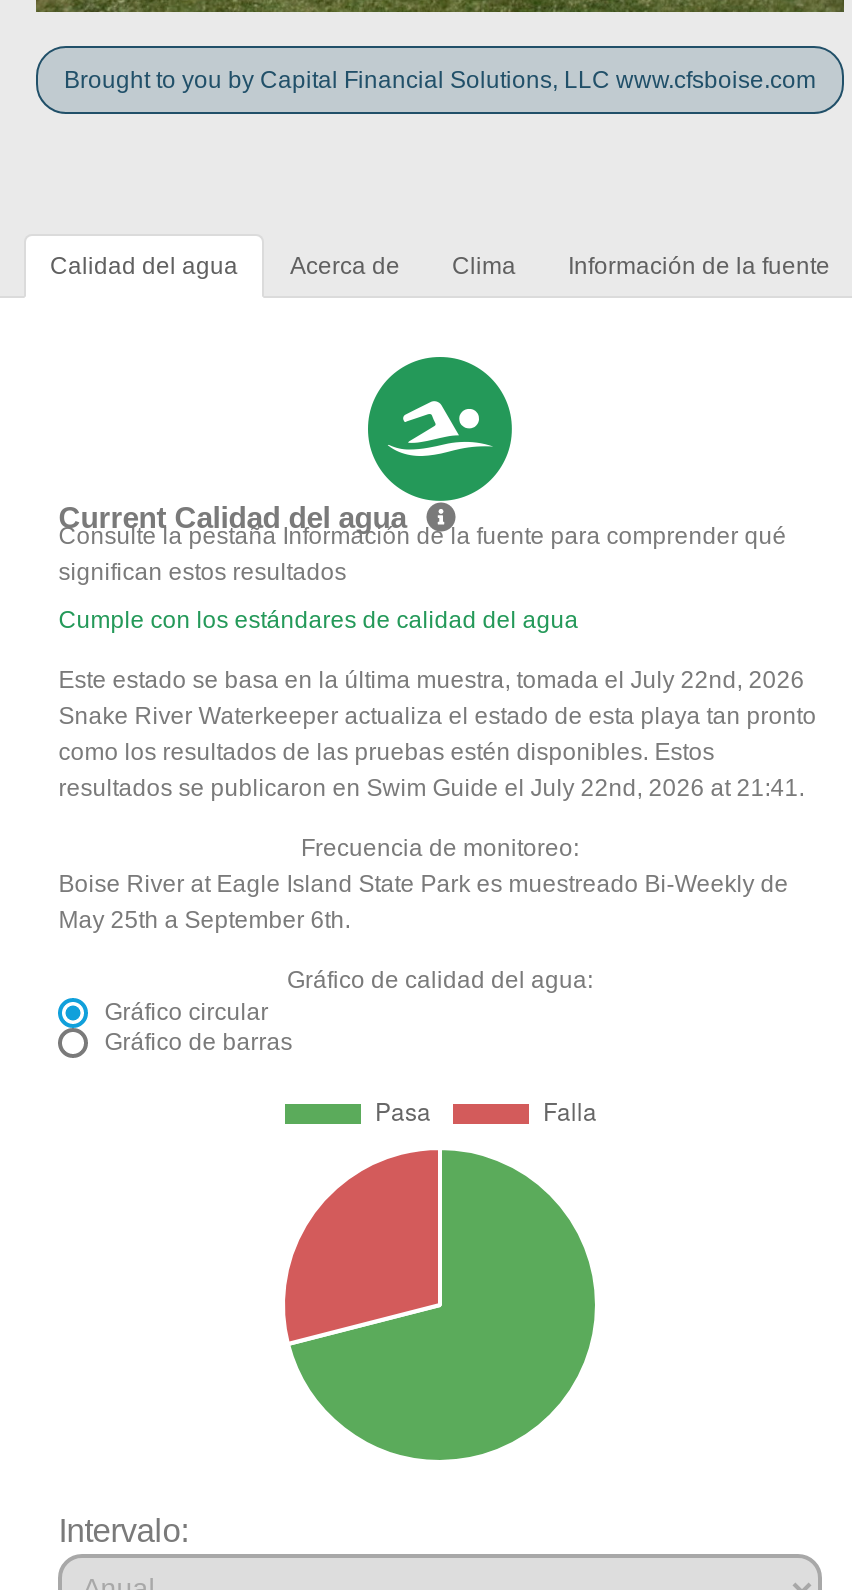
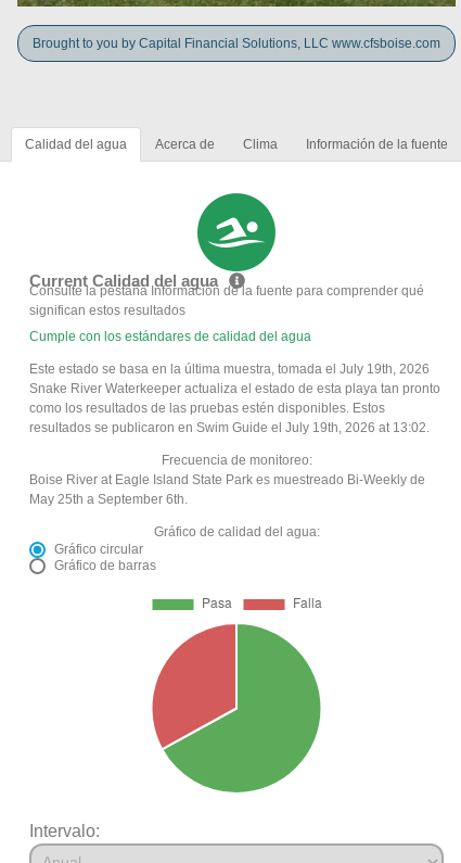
- Este estado se basa en la última muestra, tomada el July 22nd, 2026
+ Este estado se basa en la última muestra, tomada el July 19th, 2026

- resultados se publicaron en Swim Guide el July 22nd, 2026 at 21:41.
+ resultados se publicaron en Swim Guide el July 19th, 2026 at 13:02.

- [image]
+ [image]
